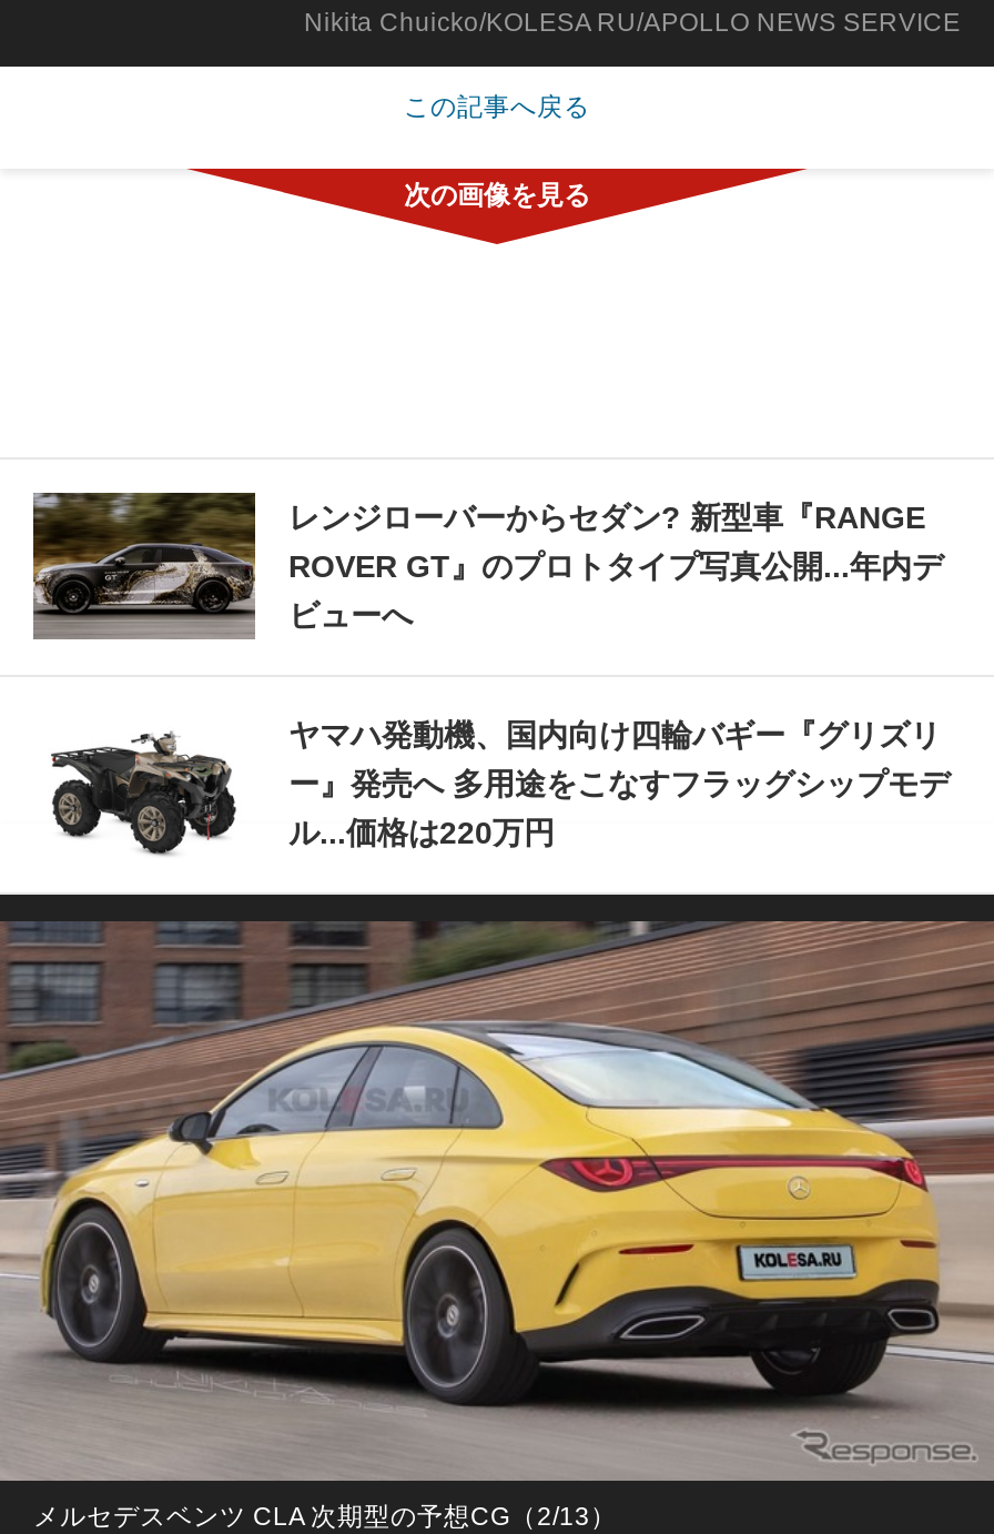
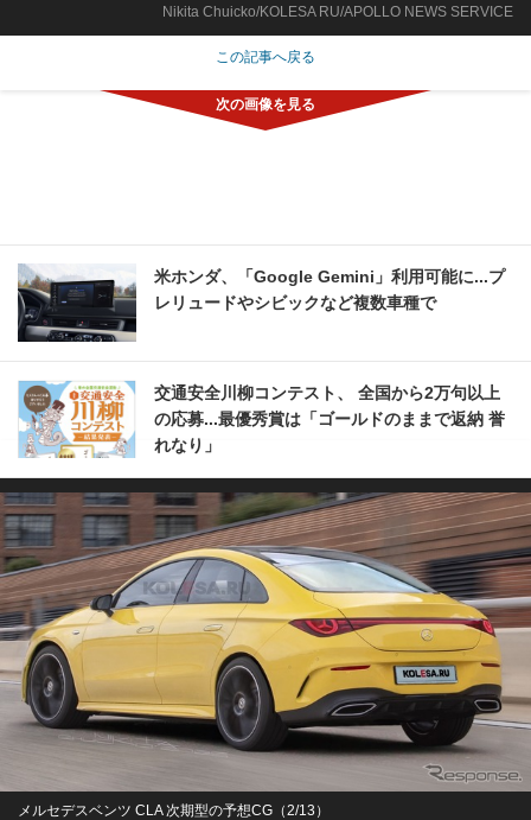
- [image]
- レンジローバーからセダン? 新型車『RANGE
- ROVER GT』のプロトタイプ写真公開...年内デ
- ビューへ
+ [image]
+ 米ホンダ、「Google Gemini」利用可能に...プ
+ レリュードやシビックなど複数車種で

- [image]
- ヤマハ発動機、国内向け四輪バギー『グリズリ
- ー』発売へ 多用途をこなすフラッグシップモデ
- ル...価格は220万円
+ [image]
+ 交通安全川柳コンテスト、 全国から2万句以上
+ の応募...最優秀賞は「ゴールドのままで返納 誉
+ れなり」
